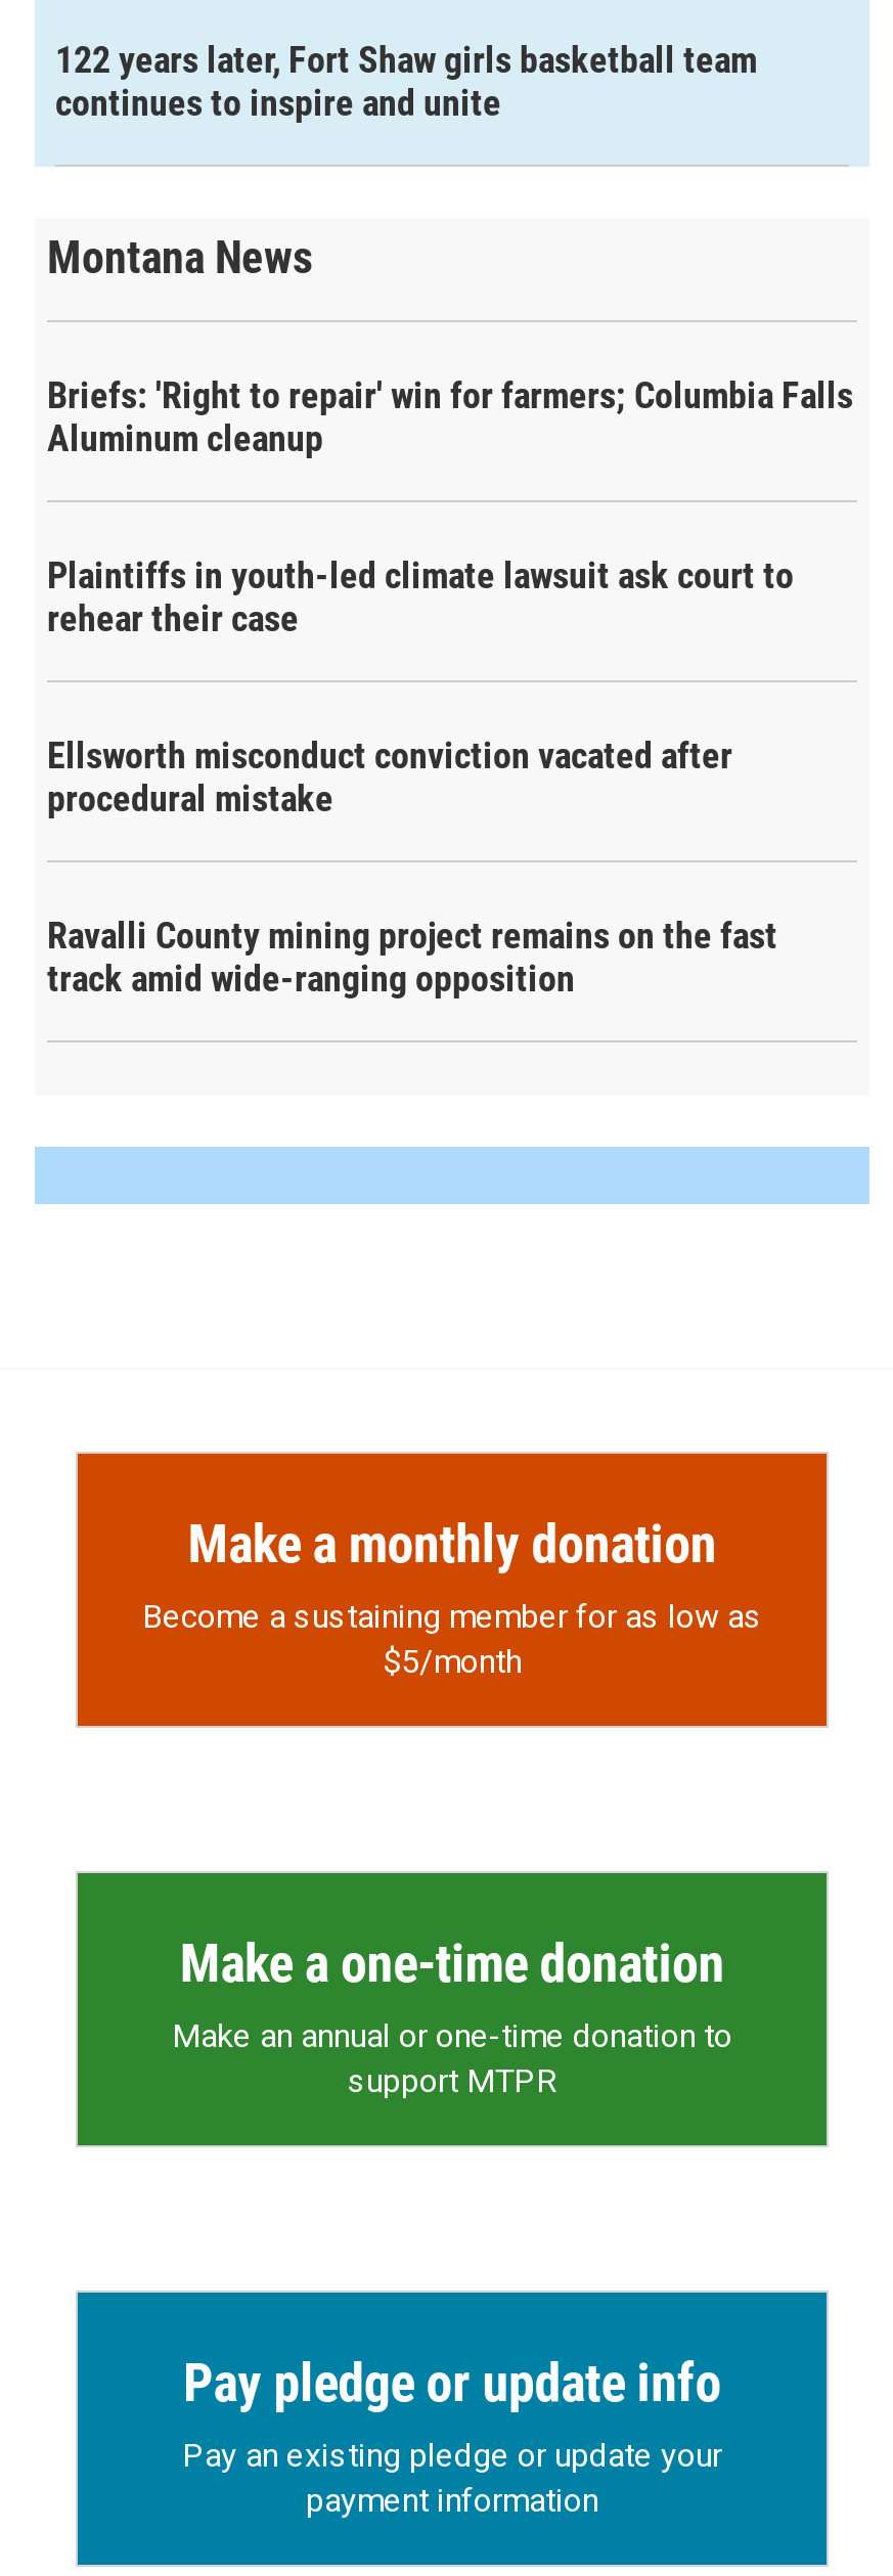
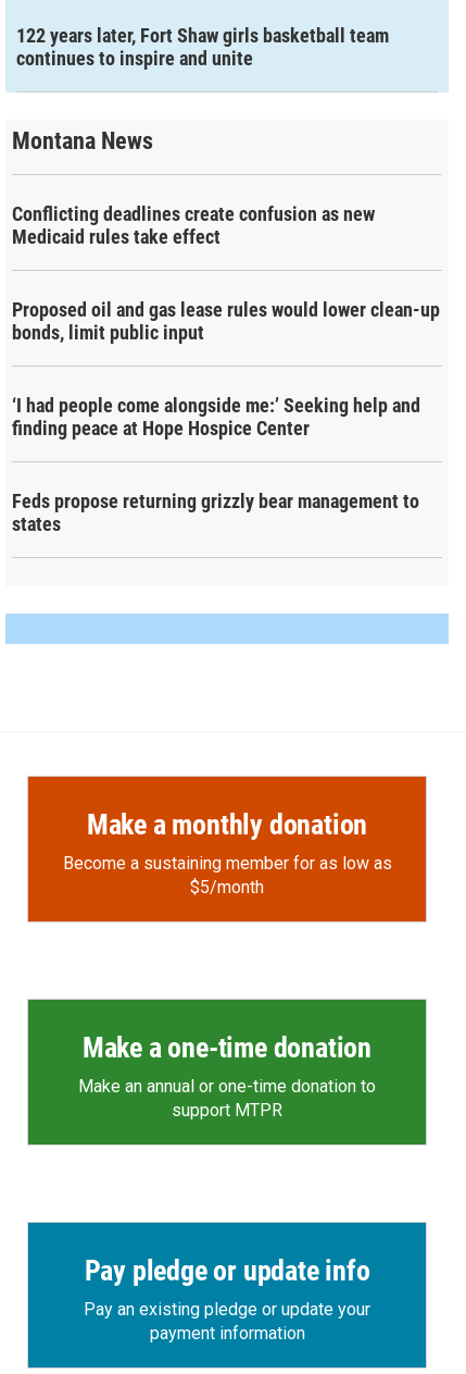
- Briefs: 'Right to repair' win for farmers; Columbia Falls
- Aluminum cleanup
+ Conflicting deadlines create confusion as new
+ Medicaid rules take effect

- Plaintiffs in youth-led climate lawsuit ask court to
- rehear their case
+ Proposed oil and gas lease rules would lower clean-up
+ bonds, limit public input

- Ellsworth misconduct conviction vacated after
- procedural mistake
+ ‘I had people come alongside me:’ Seeking help and
+ finding peace at Hope Hospice Center

- Ravalli County mining project remains on the fast
- track amid wide-ranging opposition
+ Feds propose returning grizzly bear management to
+ states
